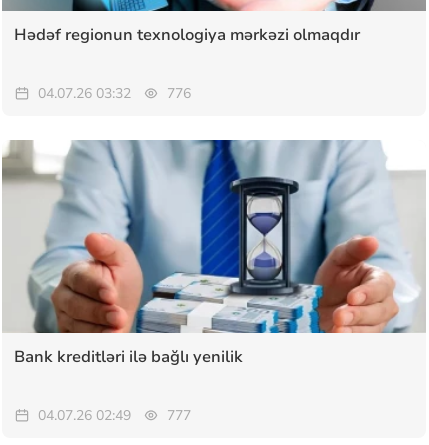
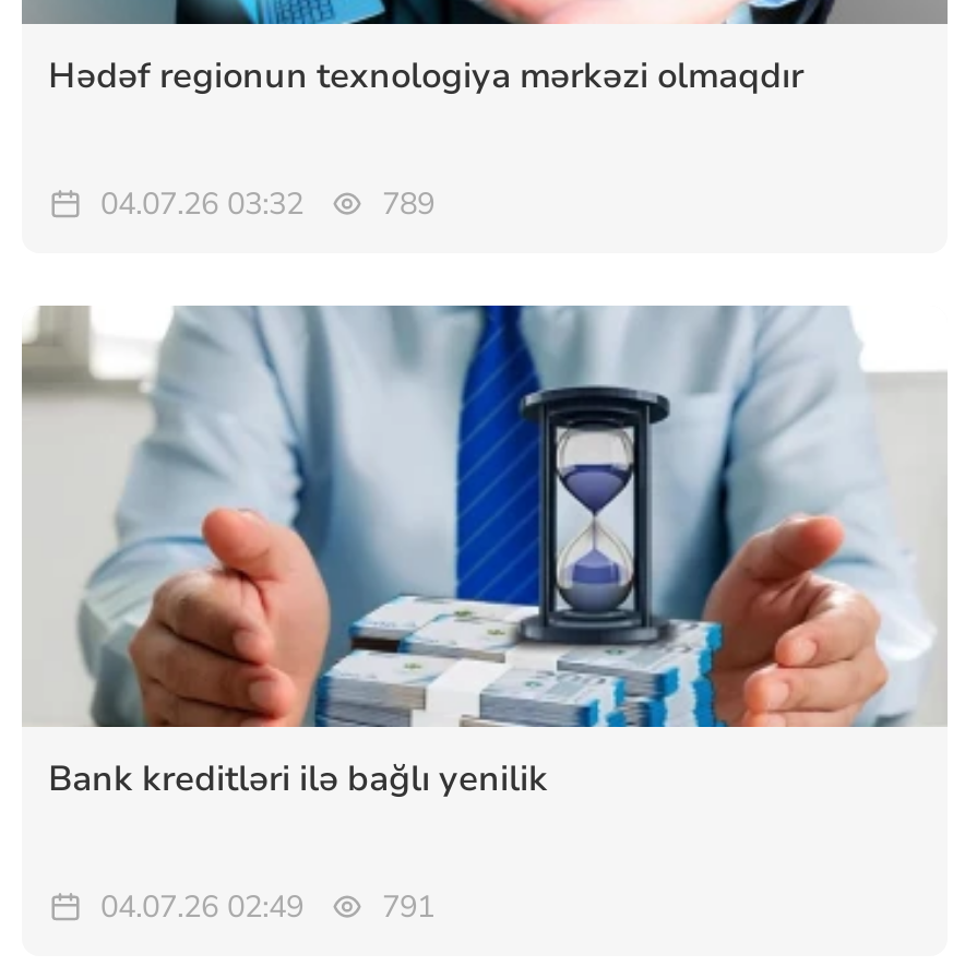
- 04.07.26 03:32 776
+ 04.07.26 03:32 789

- 04.07.26 02:49 777
+ 04.07.26 02:49 791
